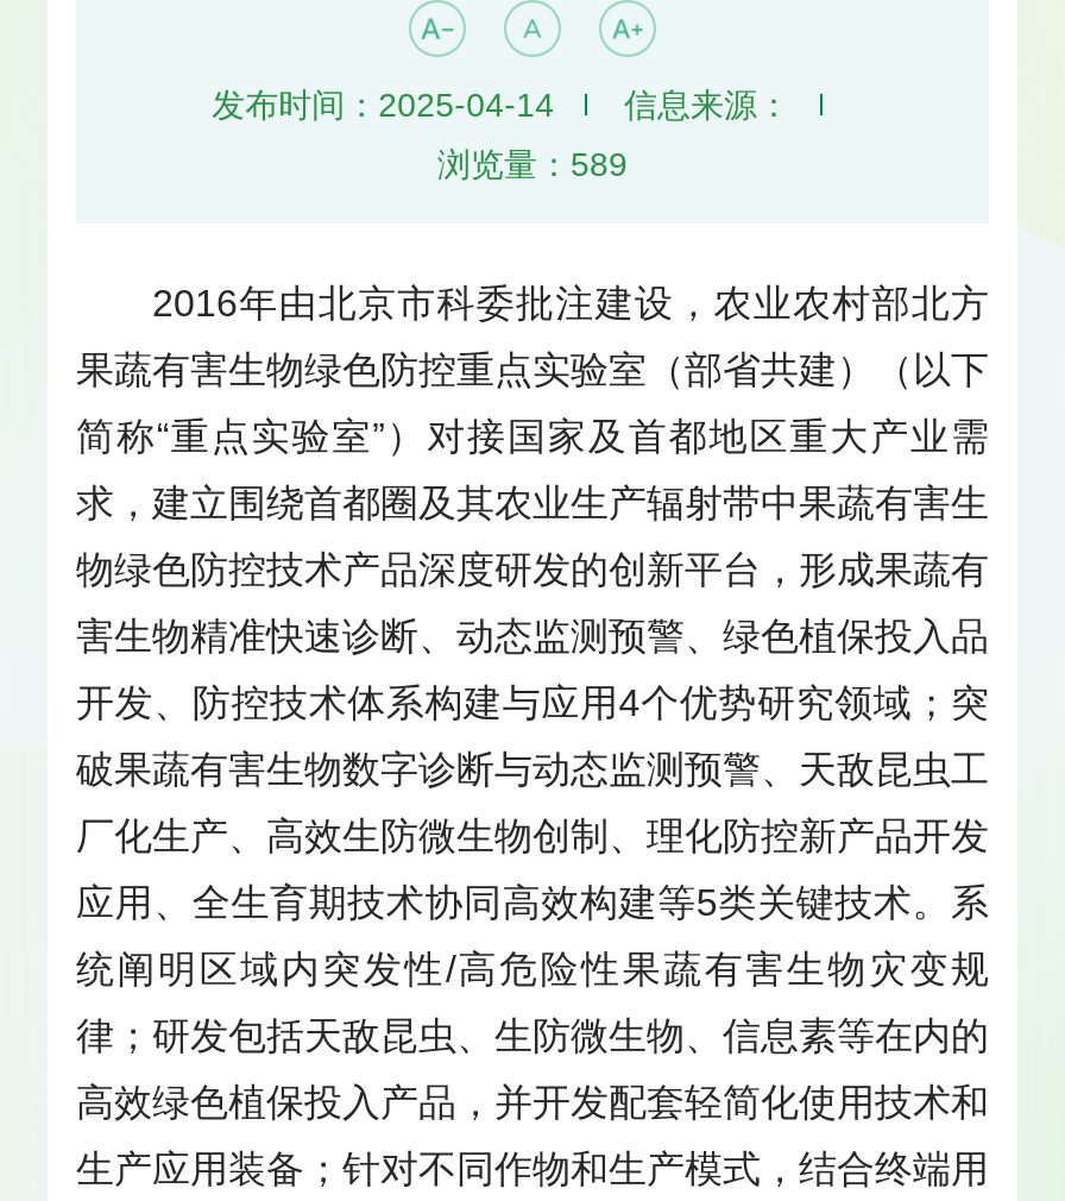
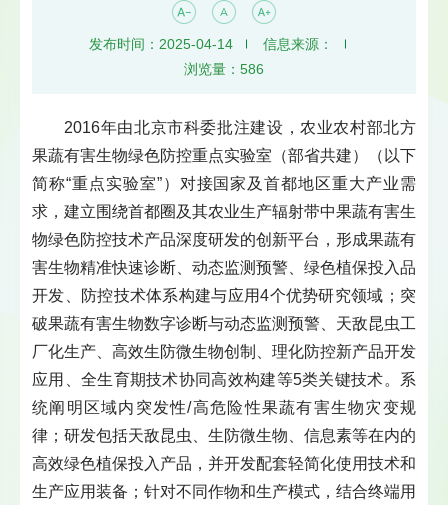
- 浏览量：589
+ 浏览量：586
